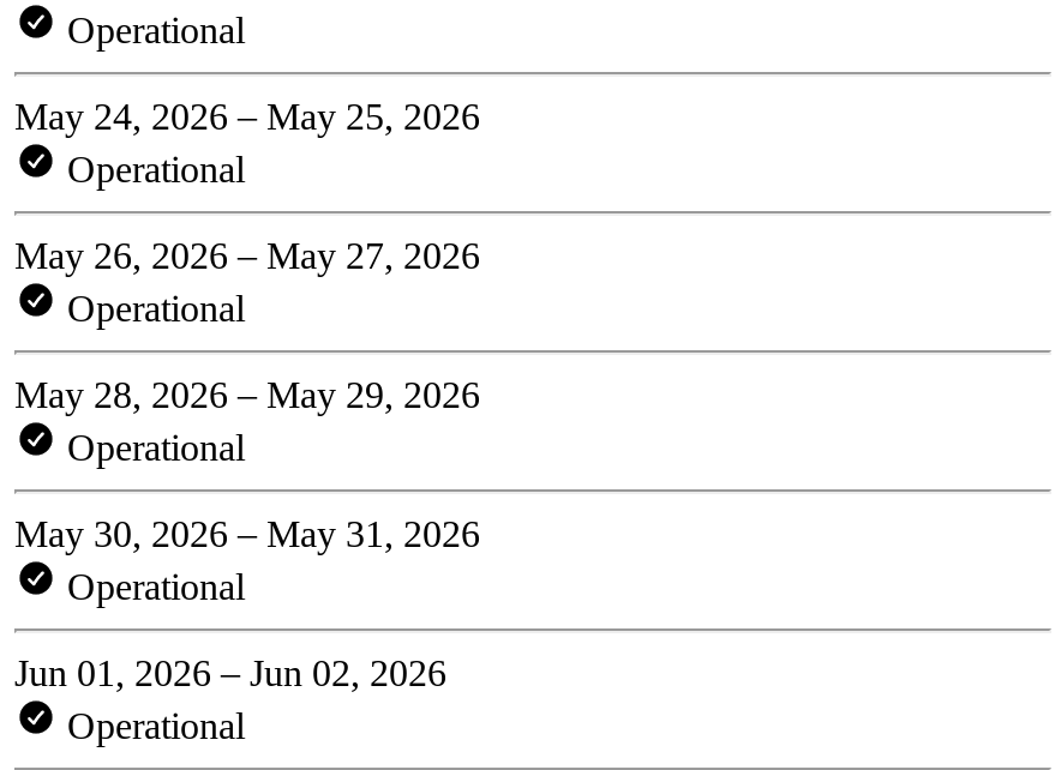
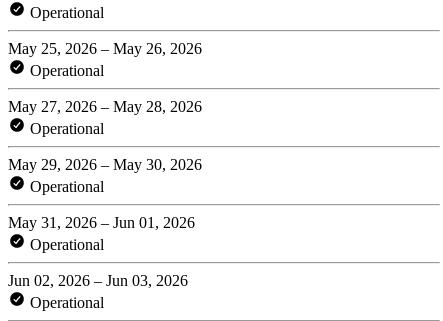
- May 24, 2026 – May 25, 2026
+ May 25, 2026 – May 26, 2026

- May 26, 2026 – May 27, 2026
+ May 27, 2026 – May 28, 2026

- May 28, 2026 – May 29, 2026
+ May 29, 2026 – May 30, 2026

- May 30, 2026 – May 31, 2026
+ May 31, 2026 – Jun 01, 2026

- Jun 01, 2026 – Jun 02, 2026
+ Jun 02, 2026 – Jun 03, 2026
